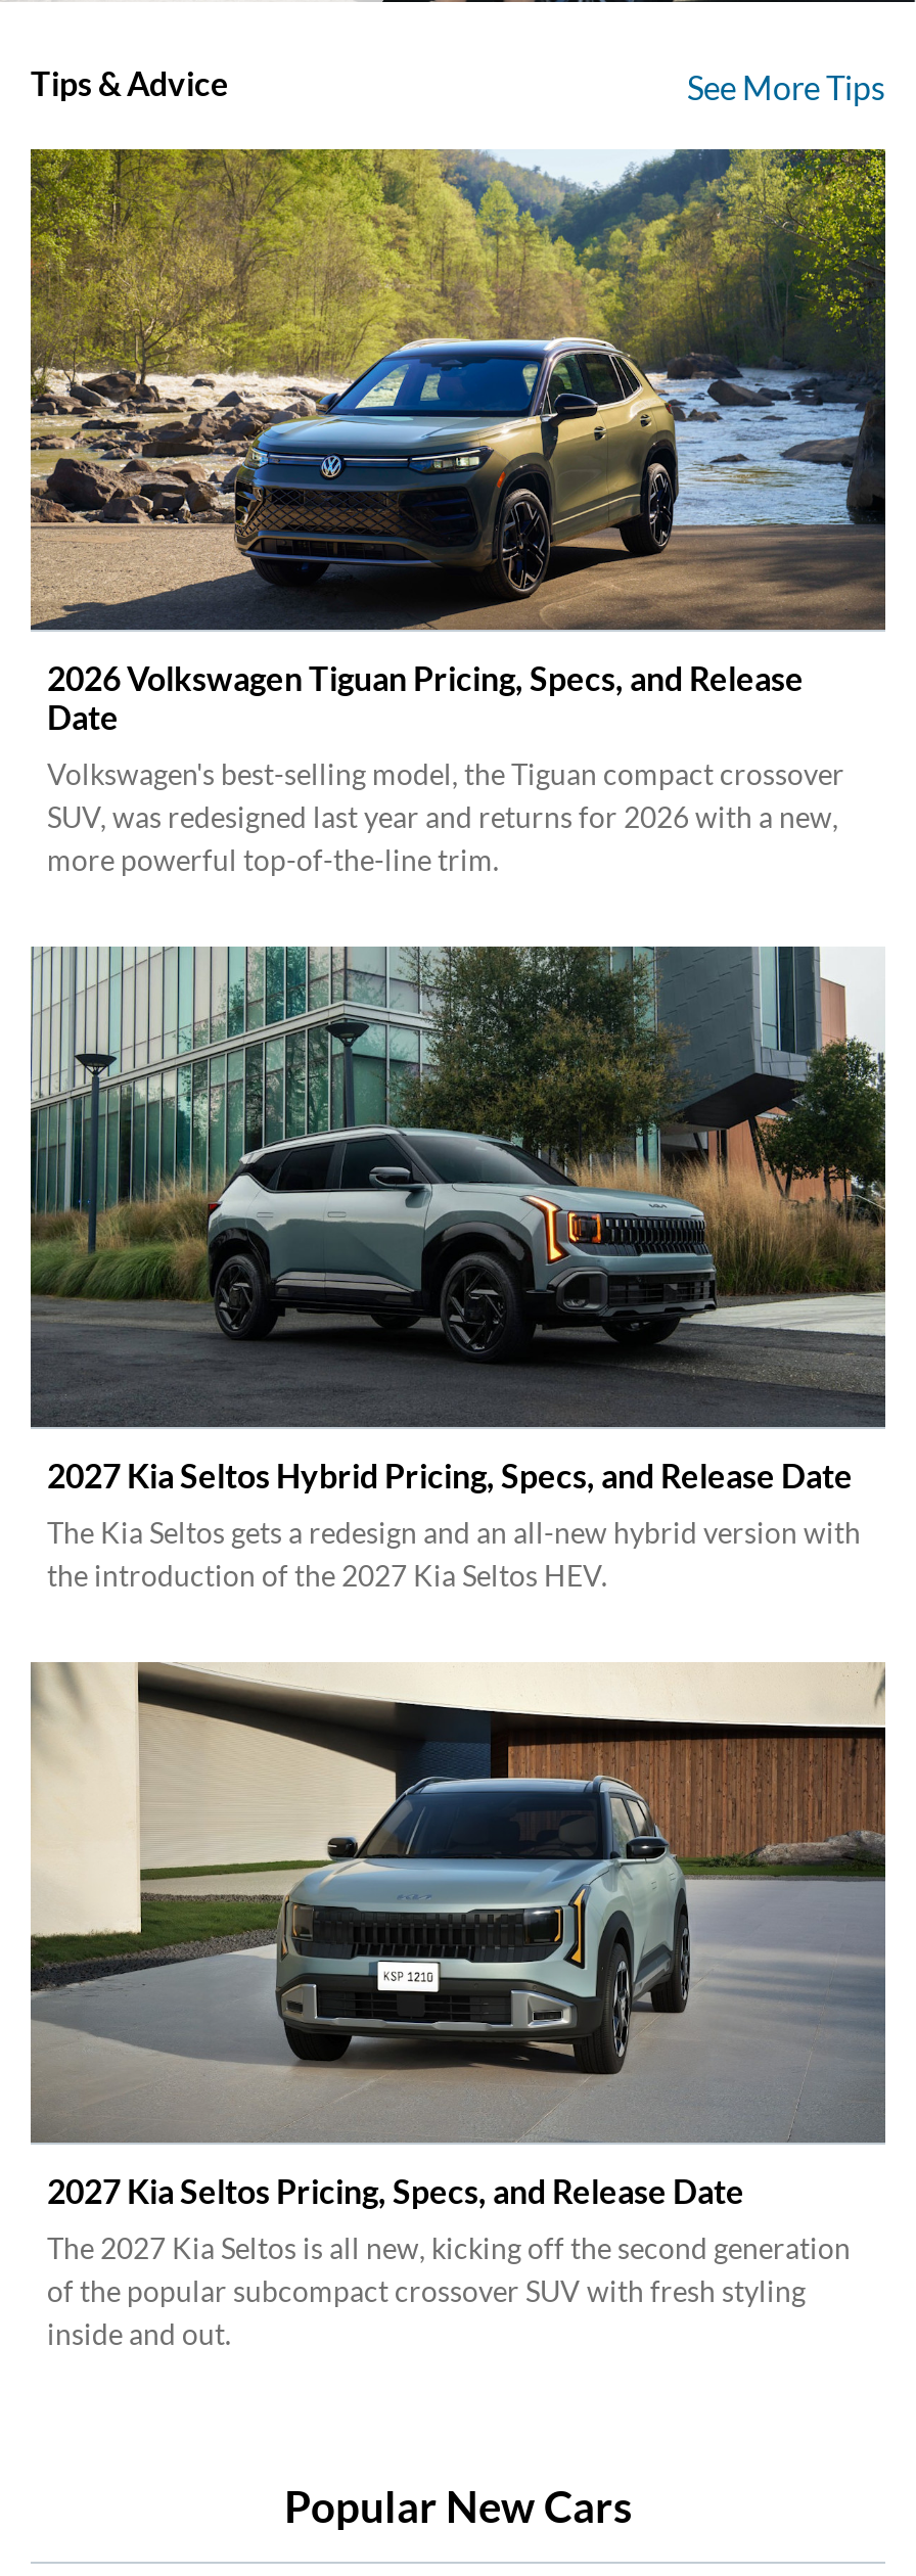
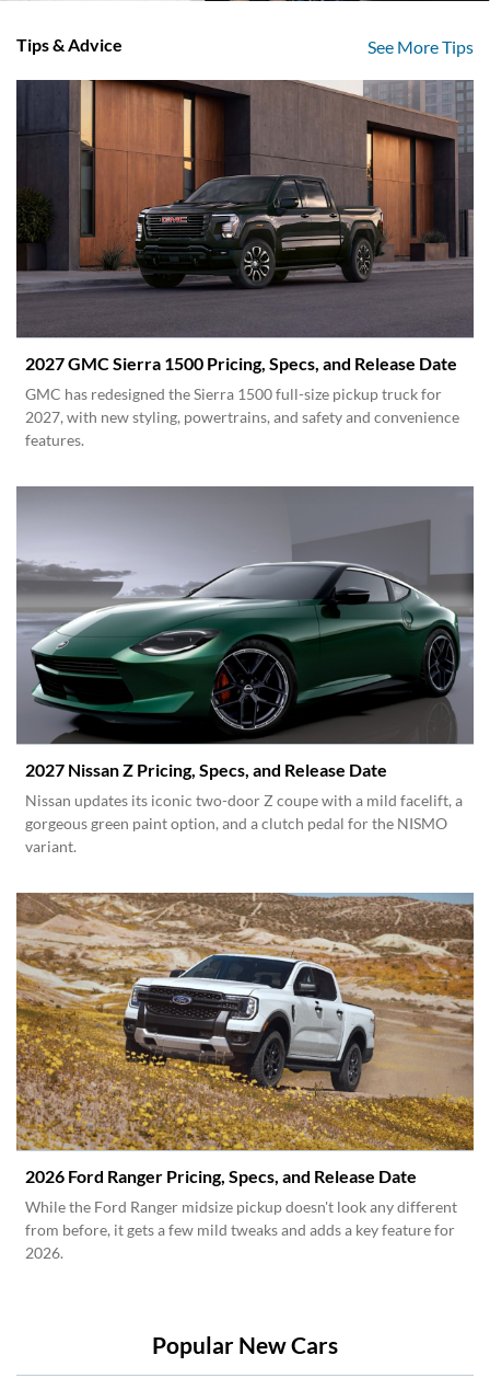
- [image]
- 2026 Volkswagen Tiguan Pricing, Specs, and Release
- Date
+ [image]
+ 2027 GMC Sierra 1500 Pricing, Specs, and Release Date

- Volkswagen's best-selling model, the Tiguan compact crossover
- SUV, was redesigned last year and returns for 2026 with a new,
- more powerful top-of-the-line trim.
+ GMC has redesigned the Sierra 1500 full-size pickup truck for
+ 2027, with new styling, powertrains, and safety and convenience
+ features.

- [image]
- 2027 Kia Seltos Hybrid Pricing, Specs, and Release Date
+ [image]
+ 2027 Nissan Z Pricing, Specs, and Release Date

- The Kia Seltos gets a redesign and an all-new hybrid version with
- the introduction of the 2027 Kia Seltos HEV.
+ Nissan updates its iconic two-door Z coupe with a mild facelift, a
+ gorgeous green paint option, and a clutch pedal for the NISMO
+ variant.

- [image]
- 2027 Kia Seltos Pricing, Specs, and Release Date
+ [image]
+ 2026 Ford Ranger Pricing, Specs, and Release Date

- The 2027 Kia Seltos is all new, kicking off the second generation
- of the popular subcompact crossover SUV with fresh styling
- inside and out.
+ While the Ford Ranger midsize pickup doesn't look any different
+ from before, it gets a few mild tweaks and adds a key feature for
+ 2026.
